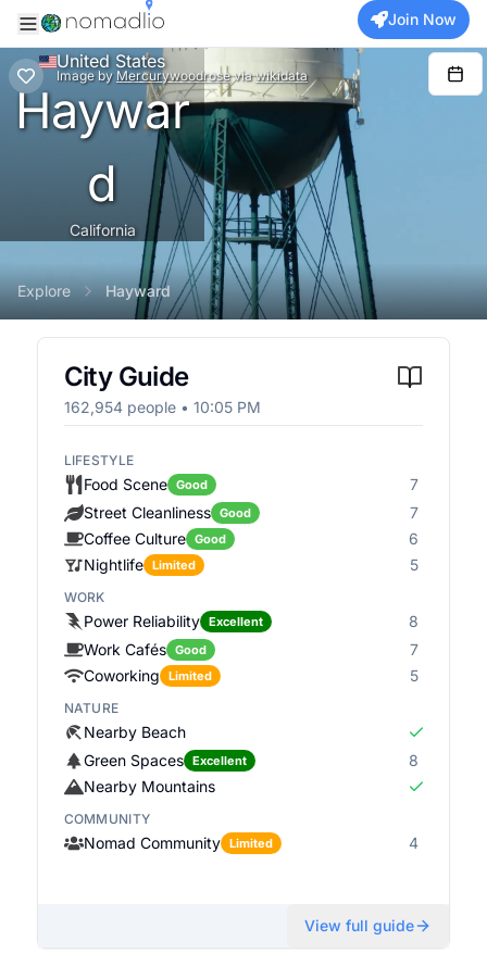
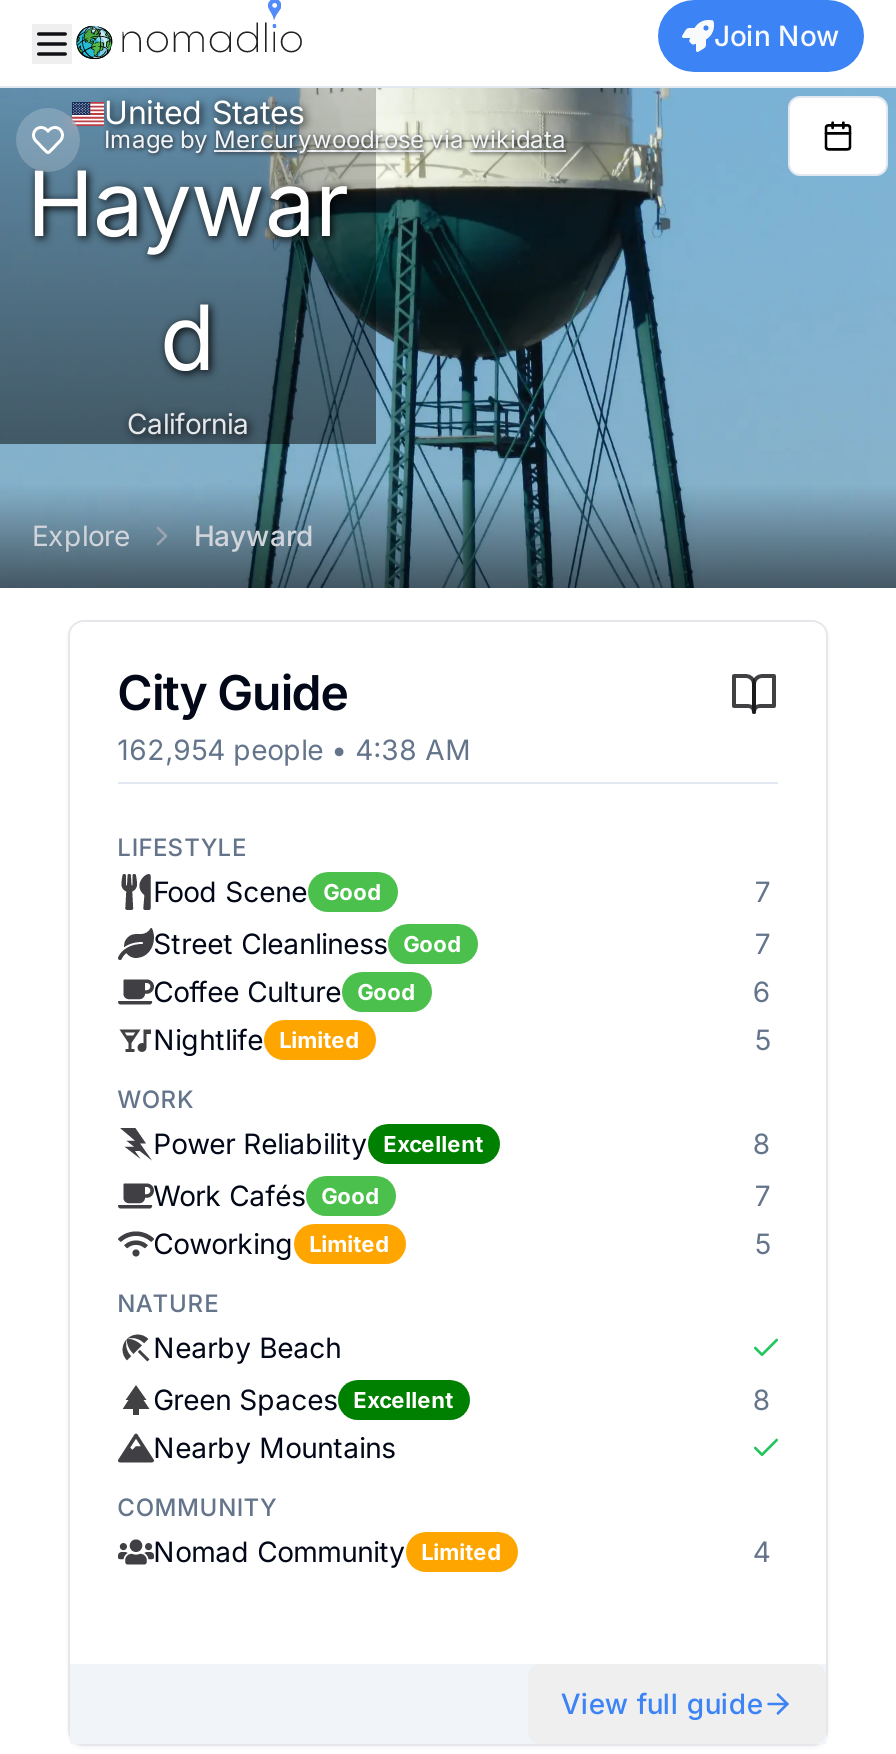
- 162,954 people • 10:05 PM
+ 162,954 people • 4:38 AM
